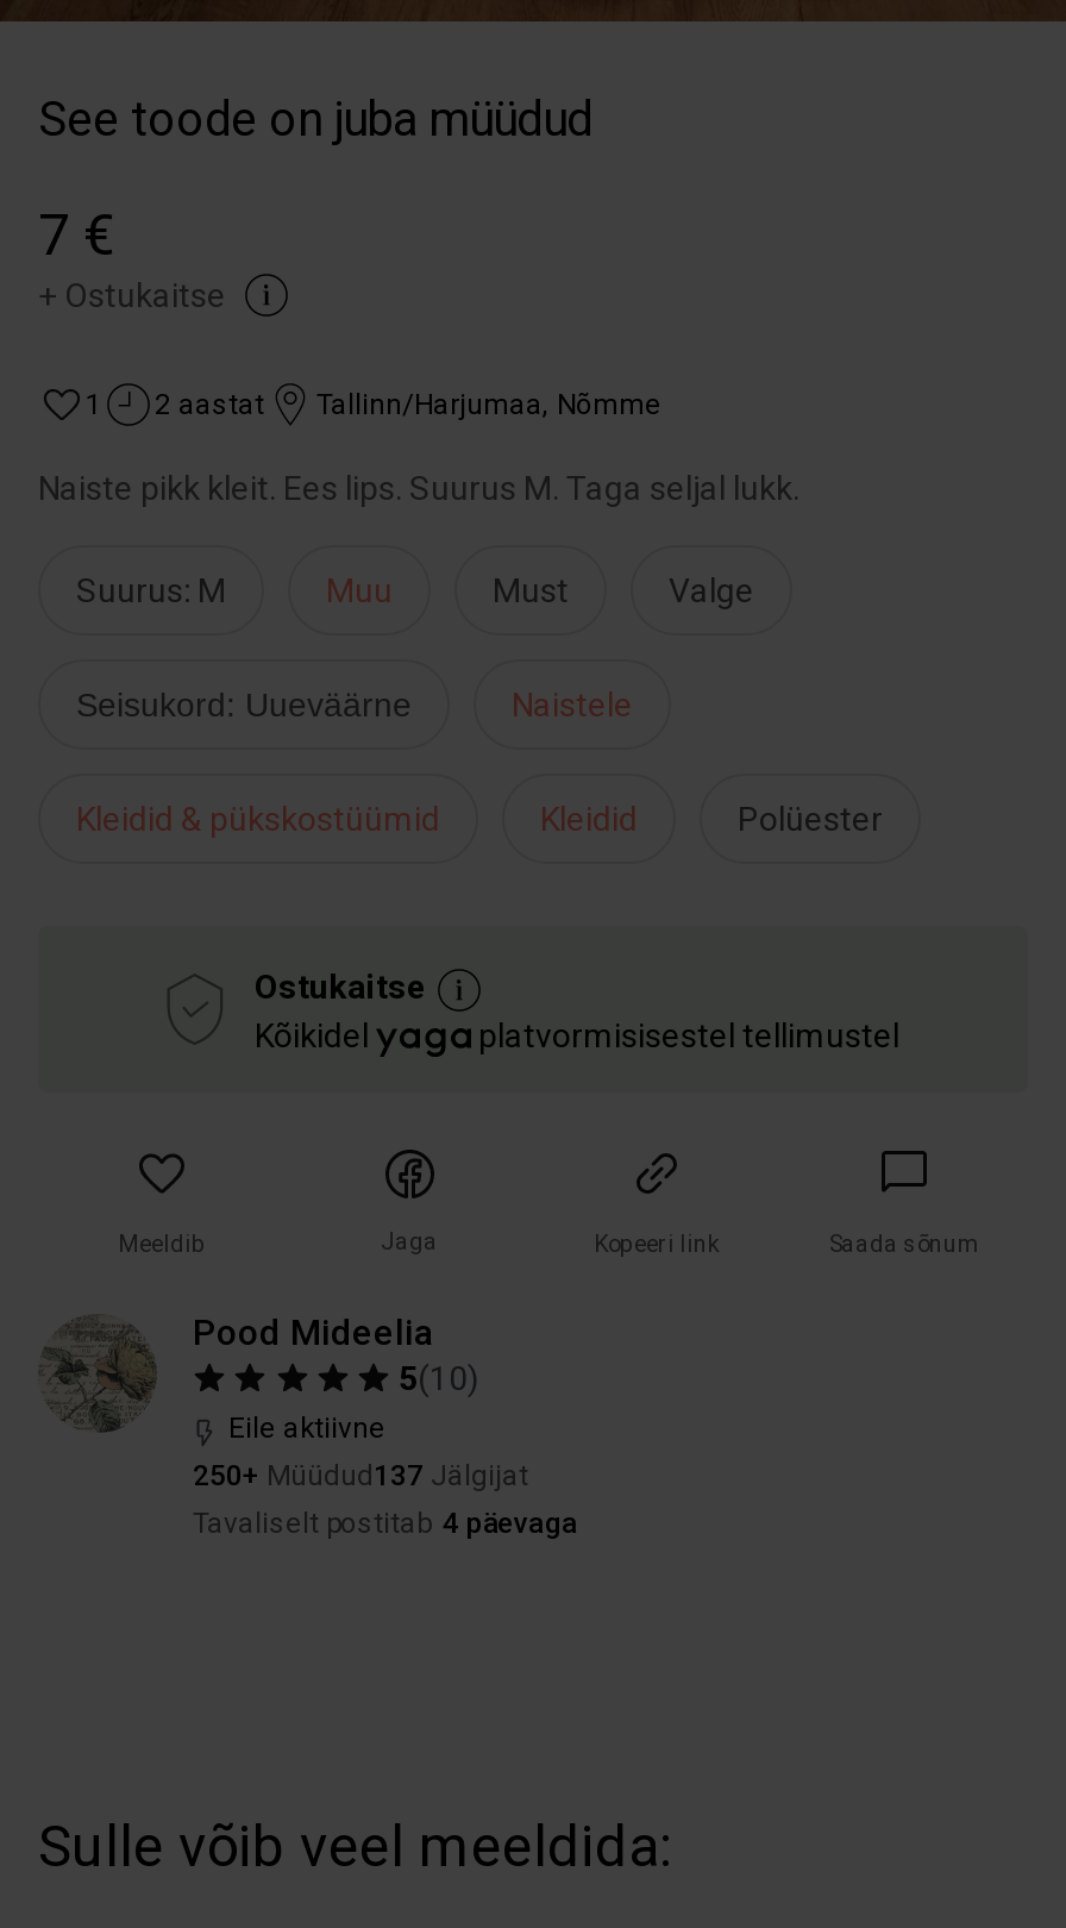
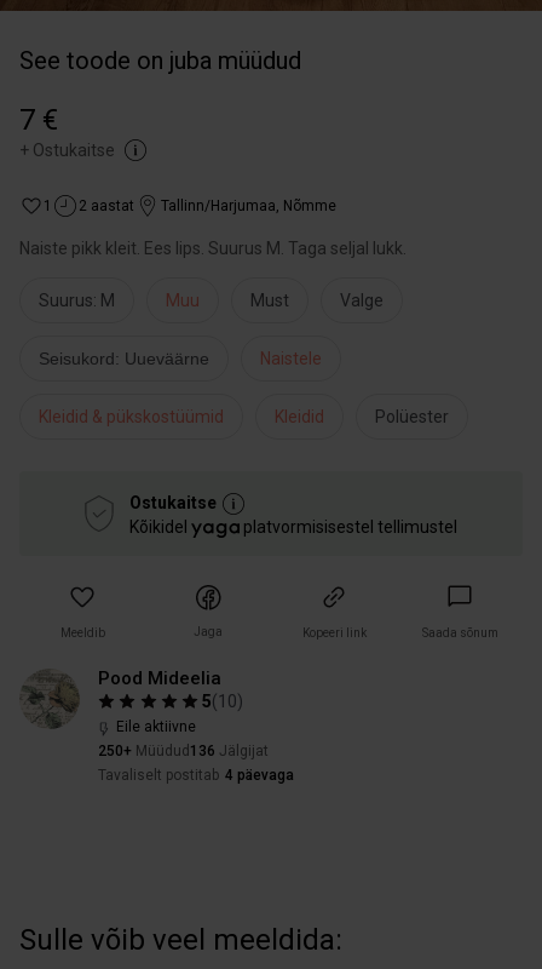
- 250+ Müüdud137 Jälgijat
+ 250+ Müüdud136 Jälgijat
